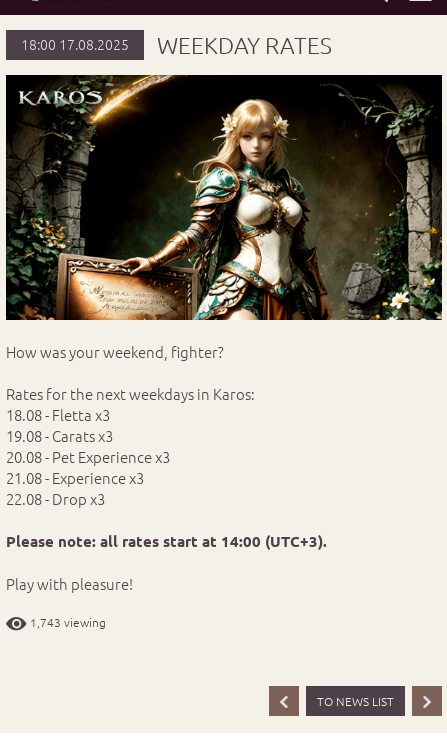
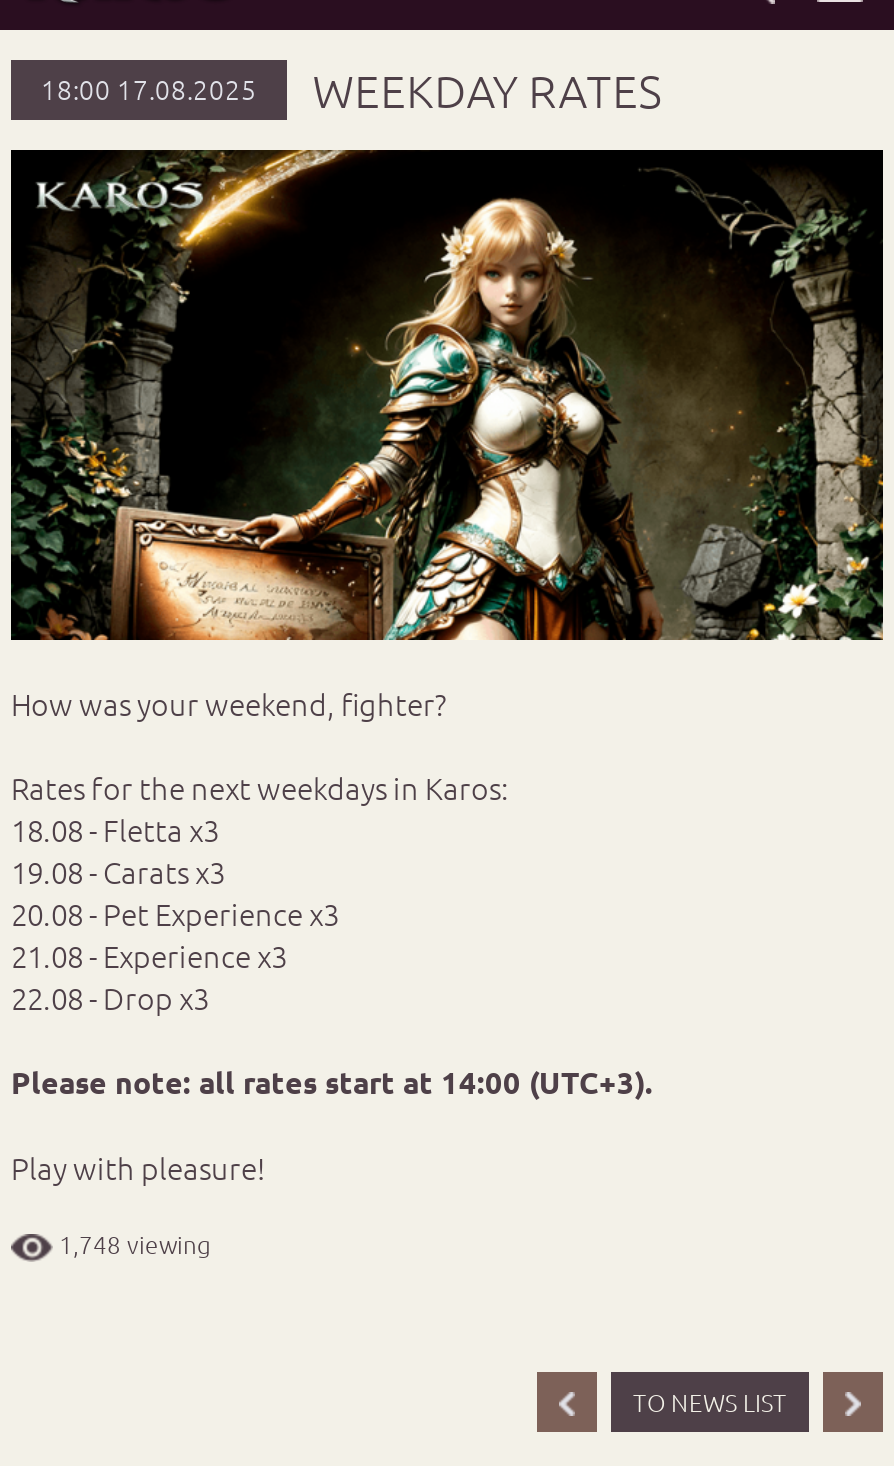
- 1,743 viewing
+ 1,748 viewing
